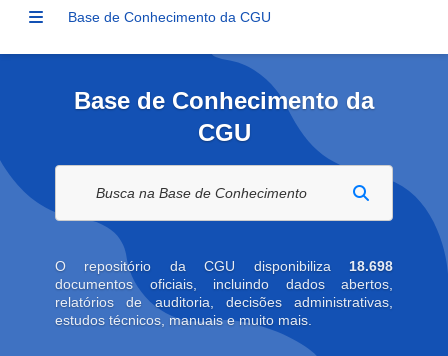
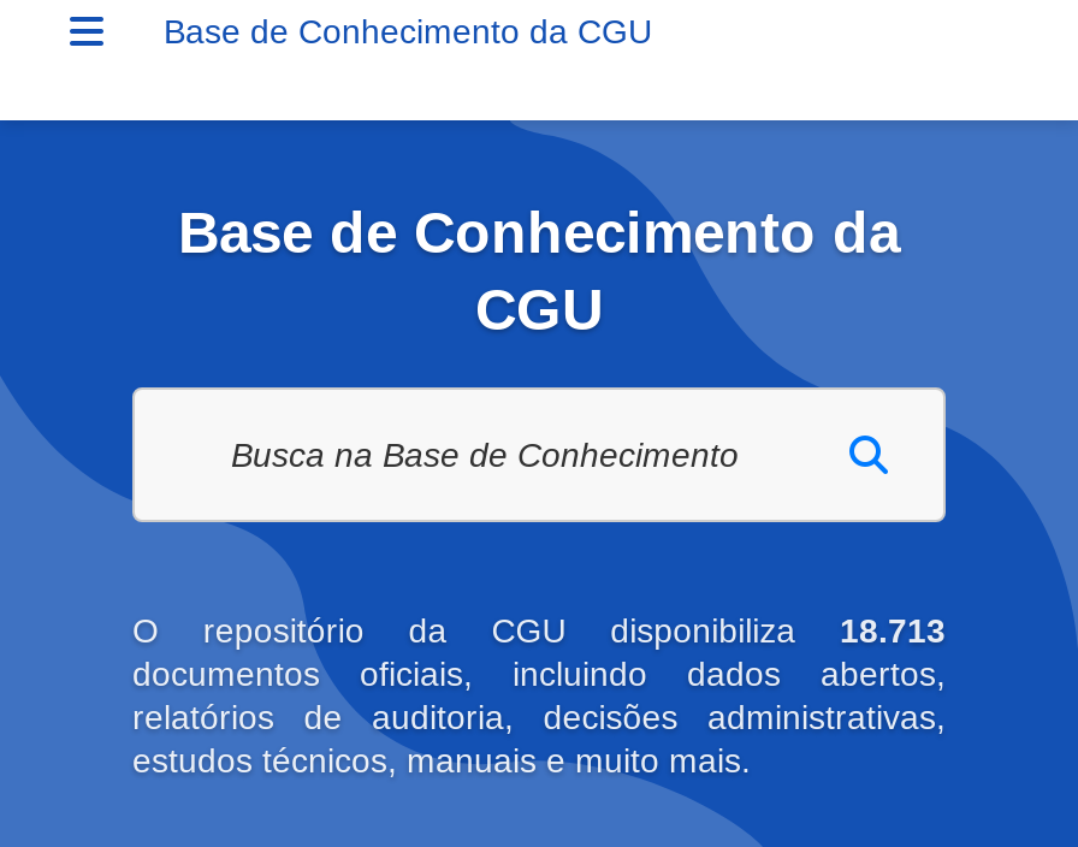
- O repositório da CGU disponibiliza 18.698
+ O repositório da CGU disponibiliza 18.713
